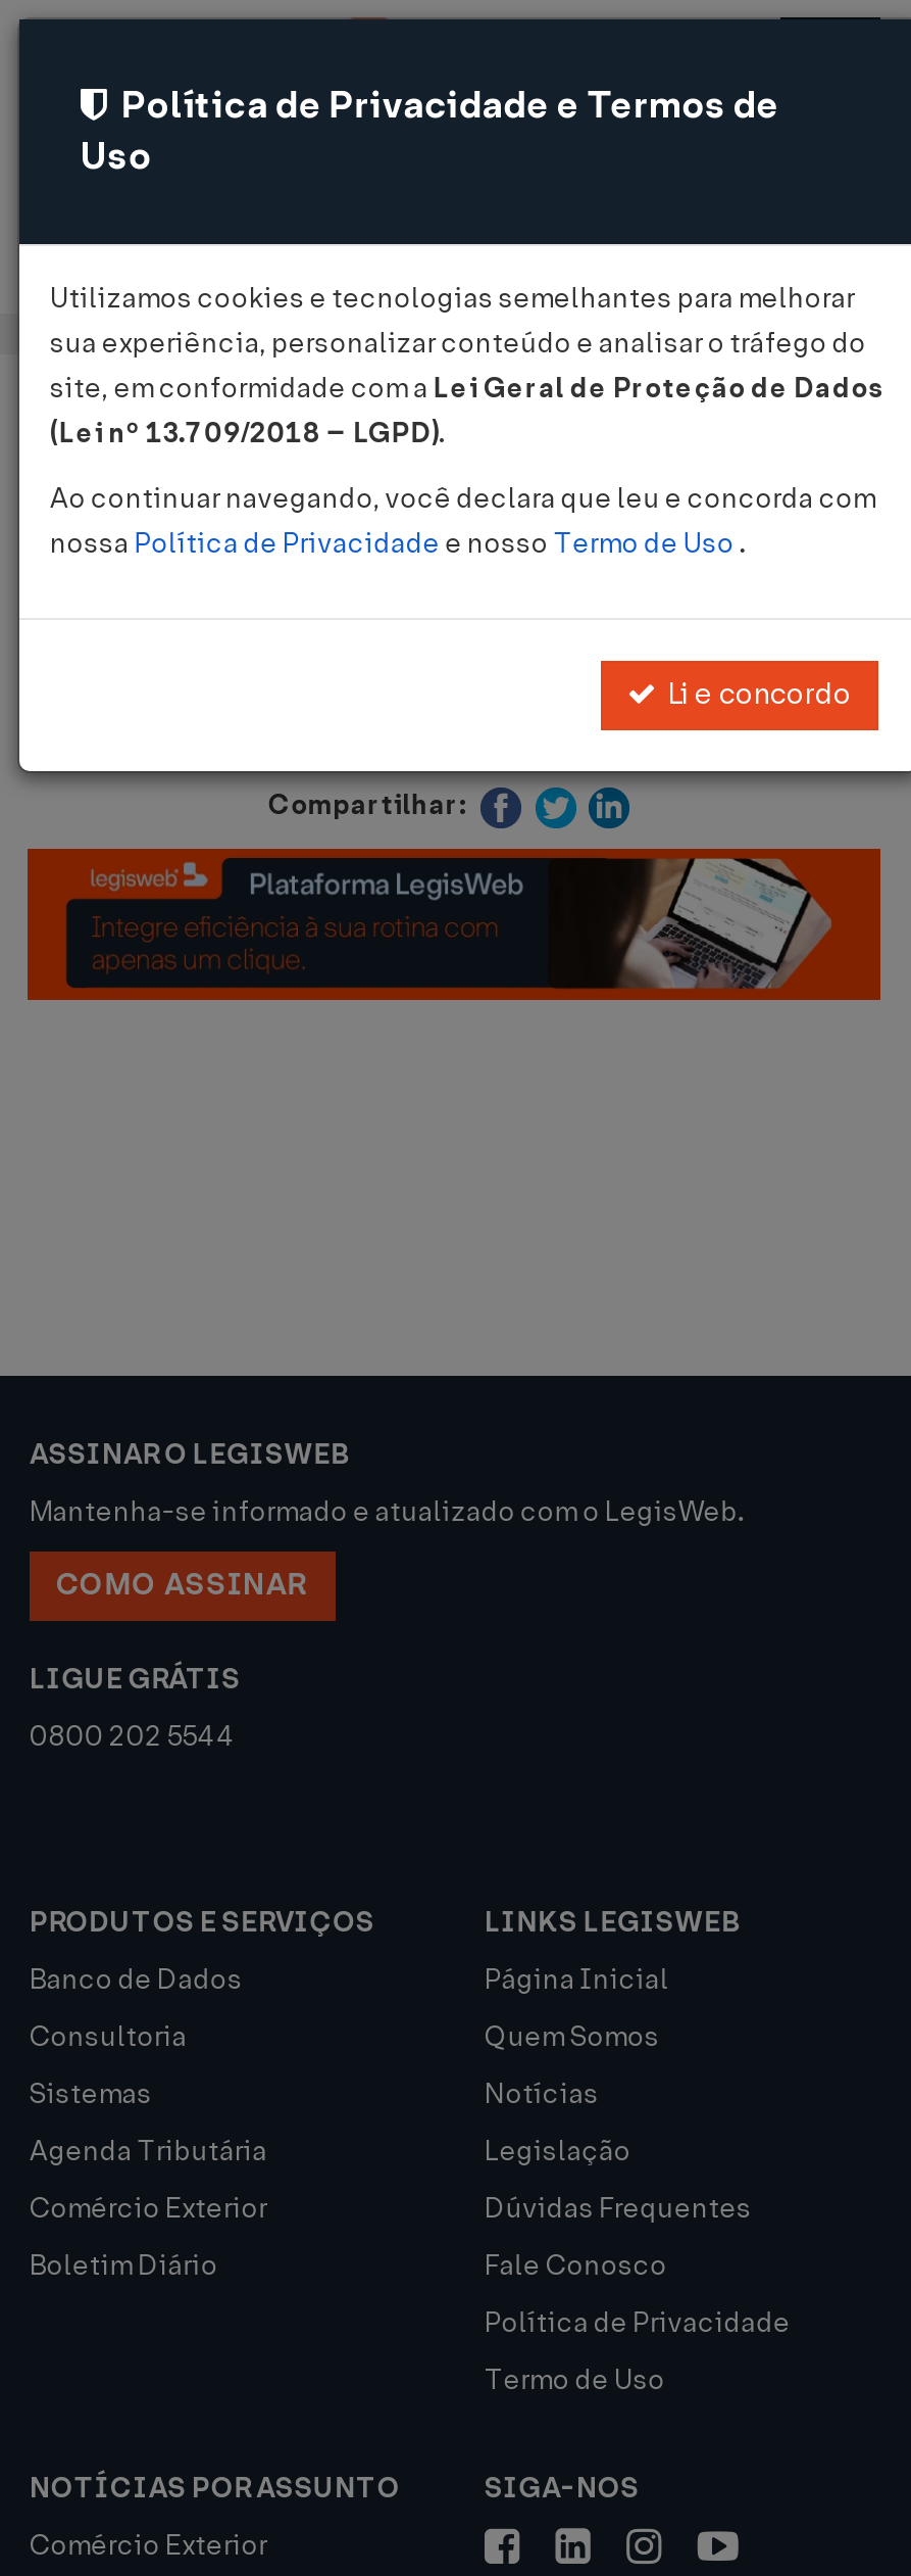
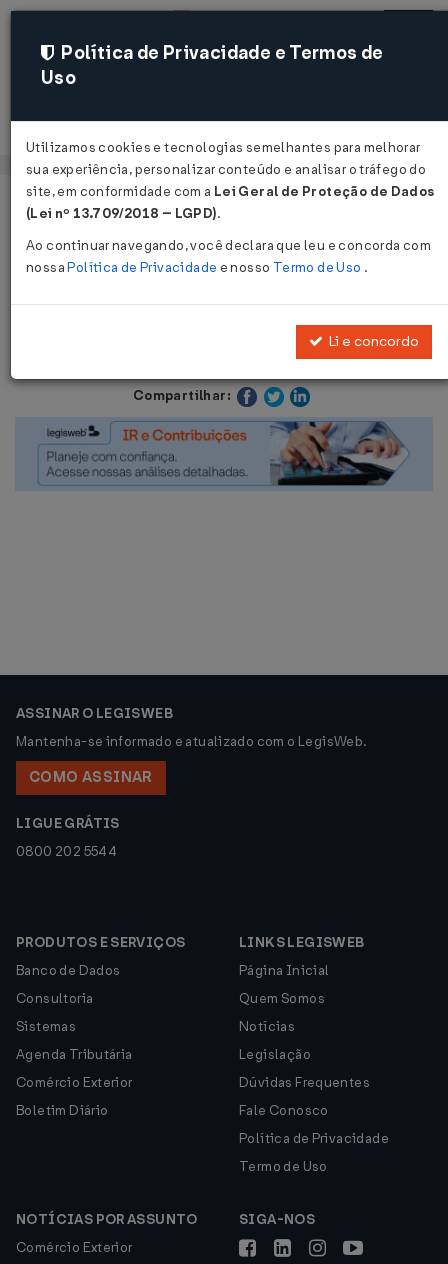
- [image]
+ [image]
